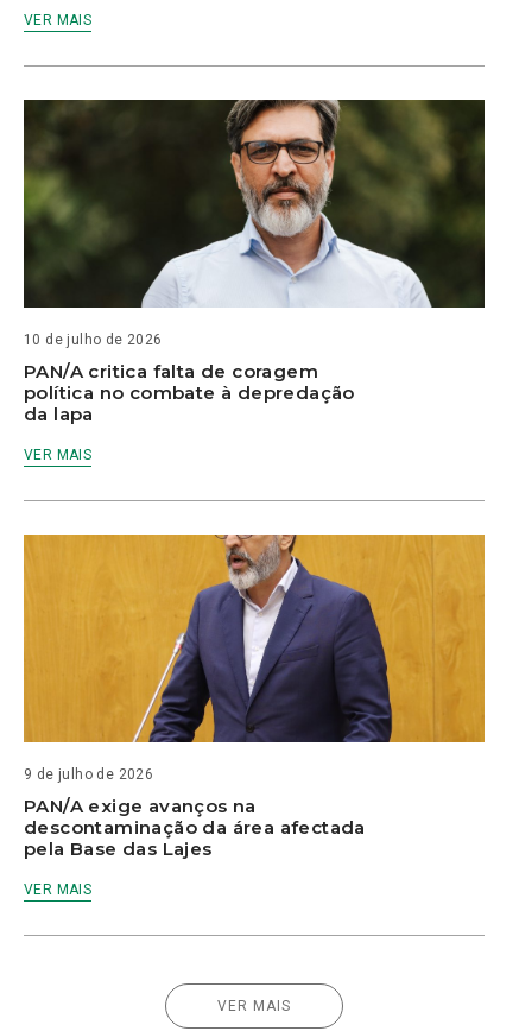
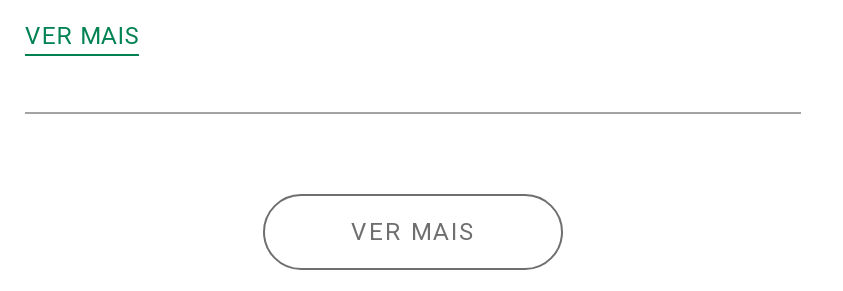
- [image]
- 10 de julho de 2026
- PAN/A critica falta de coragem
- política no combate à depredação
- da lapa
- VER MAIS

- [image]
- 9 de julho de 2026
- PAN/A exige avanços na
- descontaminação da área afectada
- pela Base das Lajes
- VER MAIS
